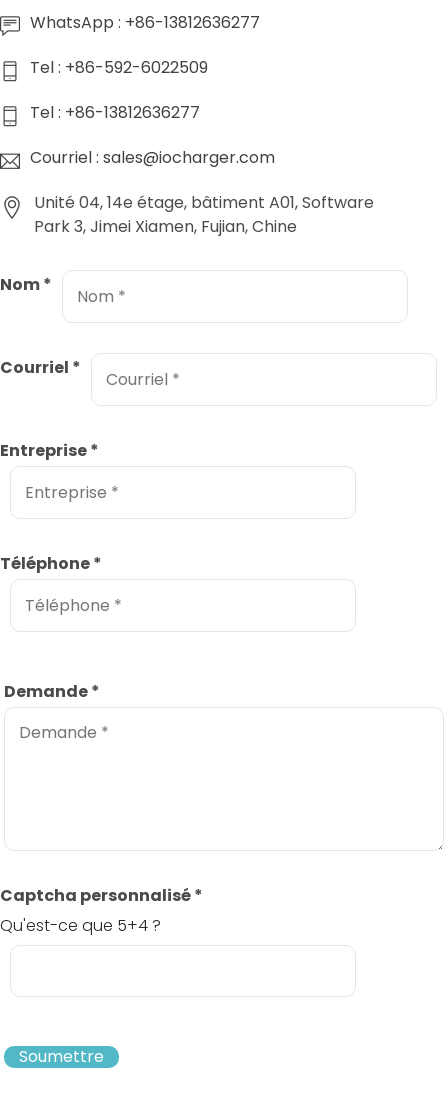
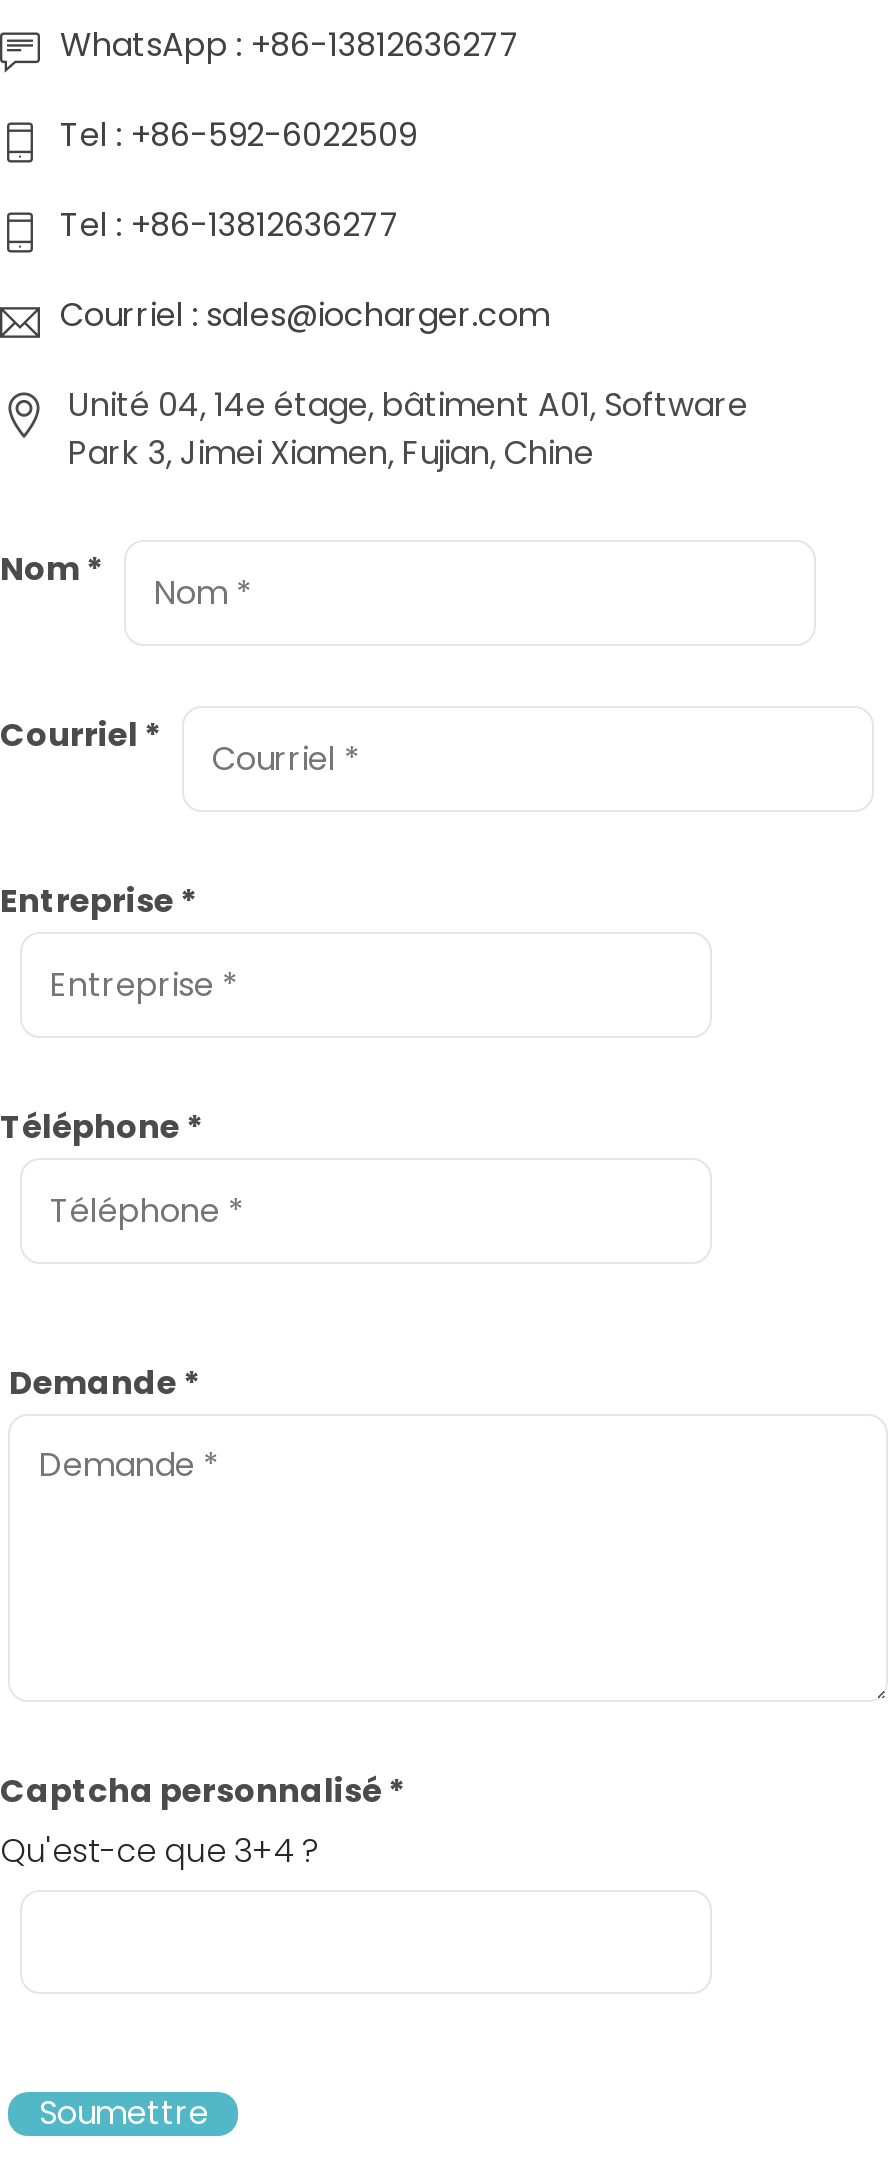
- Qu'est-ce que 5+4 ?
+ Qu'est-ce que 3+4 ?
